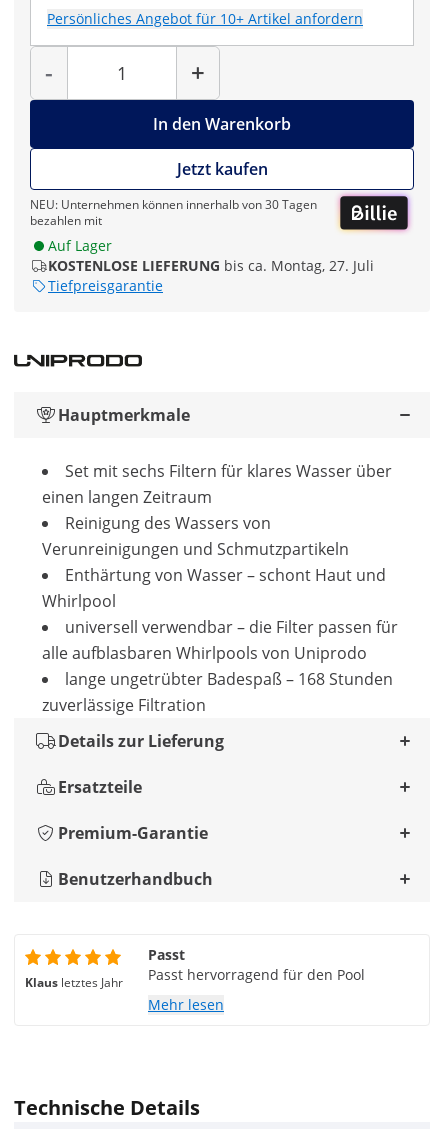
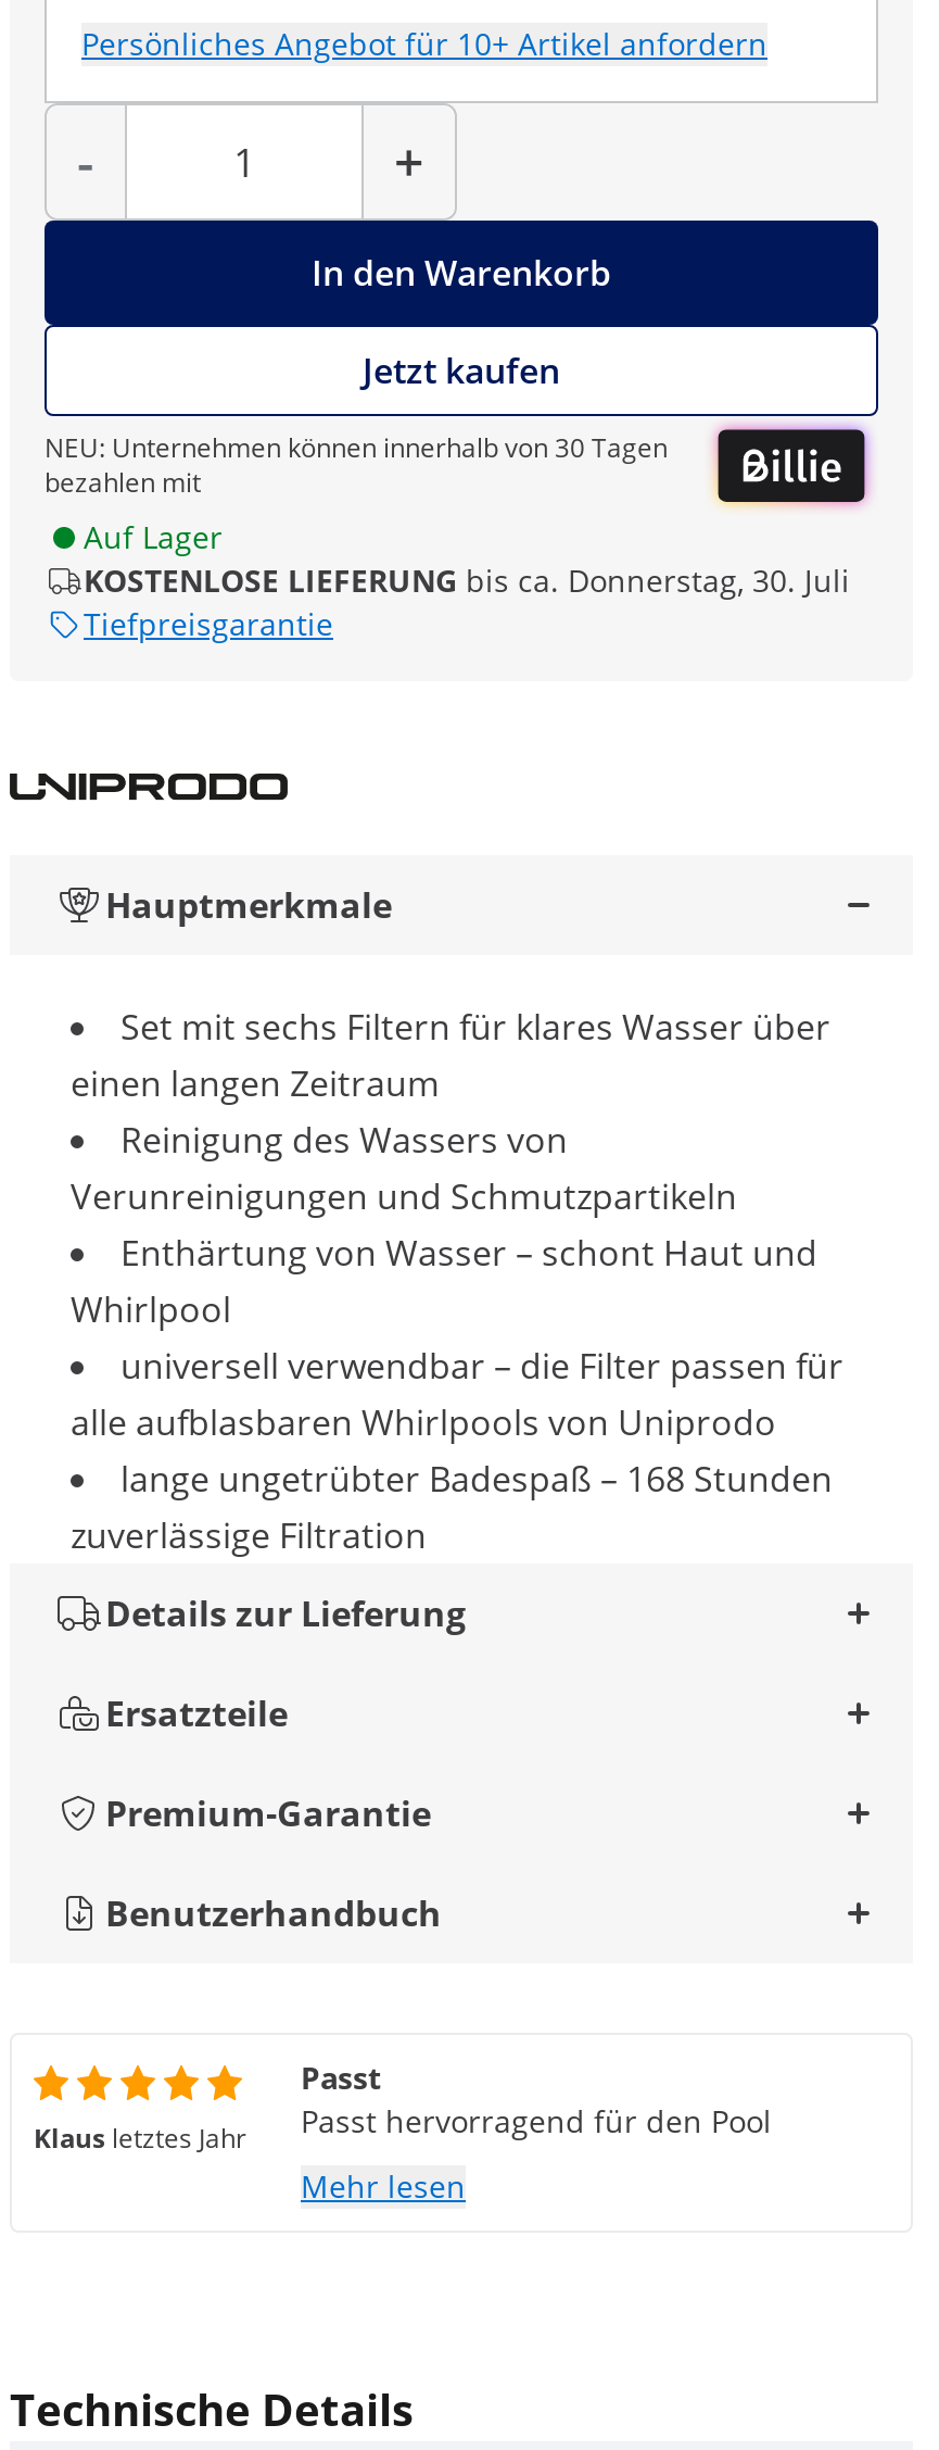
- KOSTENLOSE LIEFERUNG bis ca. Montag, 27. Juli
+ KOSTENLOSE LIEFERUNG bis ca. Donnerstag, 30. Juli
